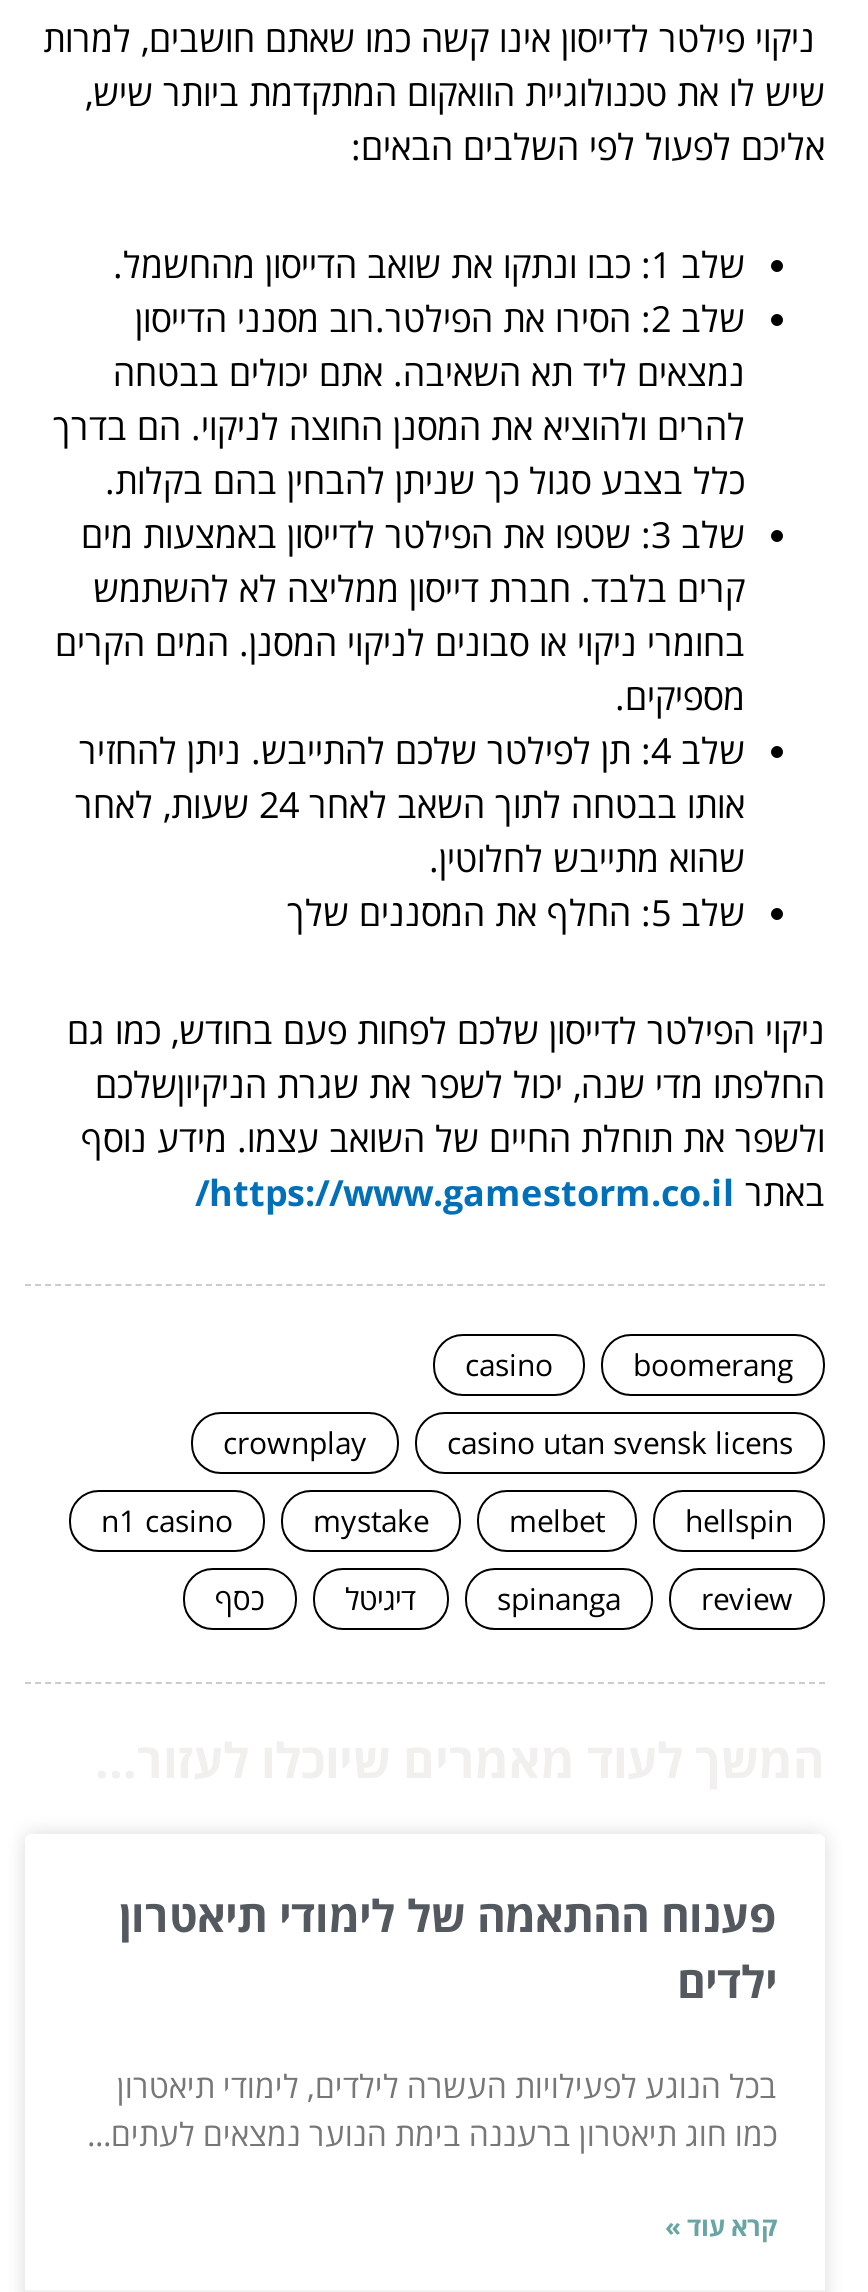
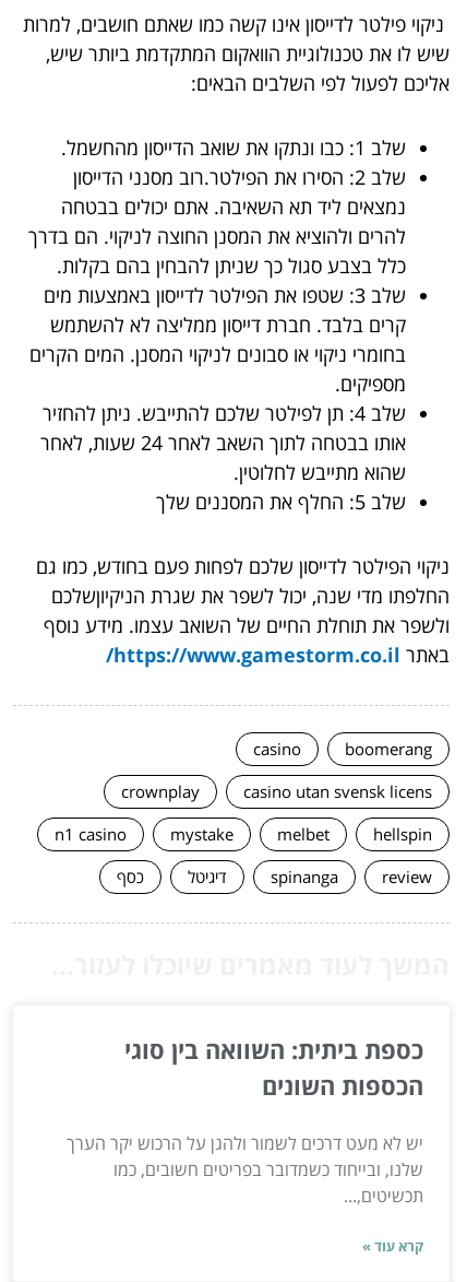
- פענוח ההתאמה של לימודי תיאטרון
- ילדים
+ כספת ביתית: השוואה בין סוגי
+ הכספות השונים

- בכל הנוגע לפעילויות העשרה לילדים, לימודי תיאטרון
- כמו חוג תיאטרון ברעננה בימת הנוער נמצאים לעתים...
+ יש לא מעט דרכים לשמור ולהגן על הרכוש יקר הערך
+ שלנו, ובייחוד כשמדובר בפריטים חשובים, כמו
+ תכשיטים,...
